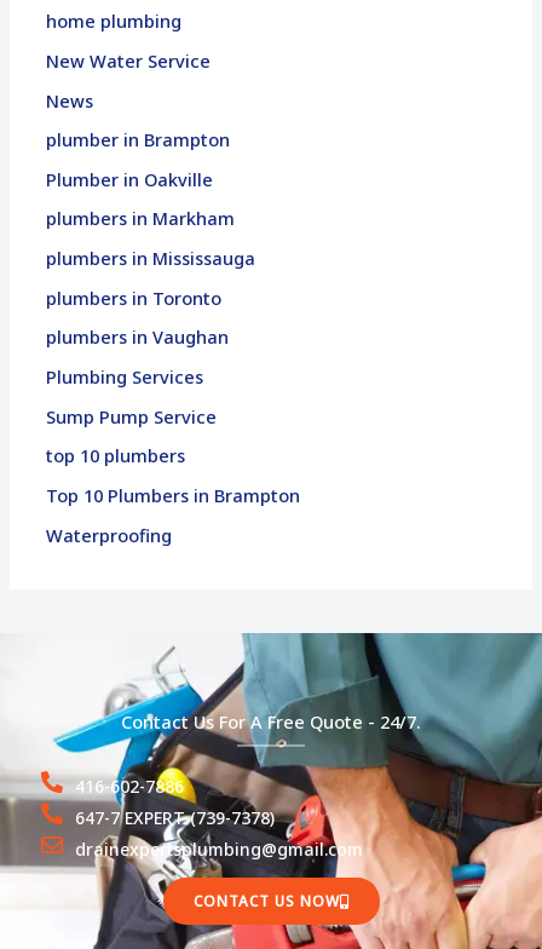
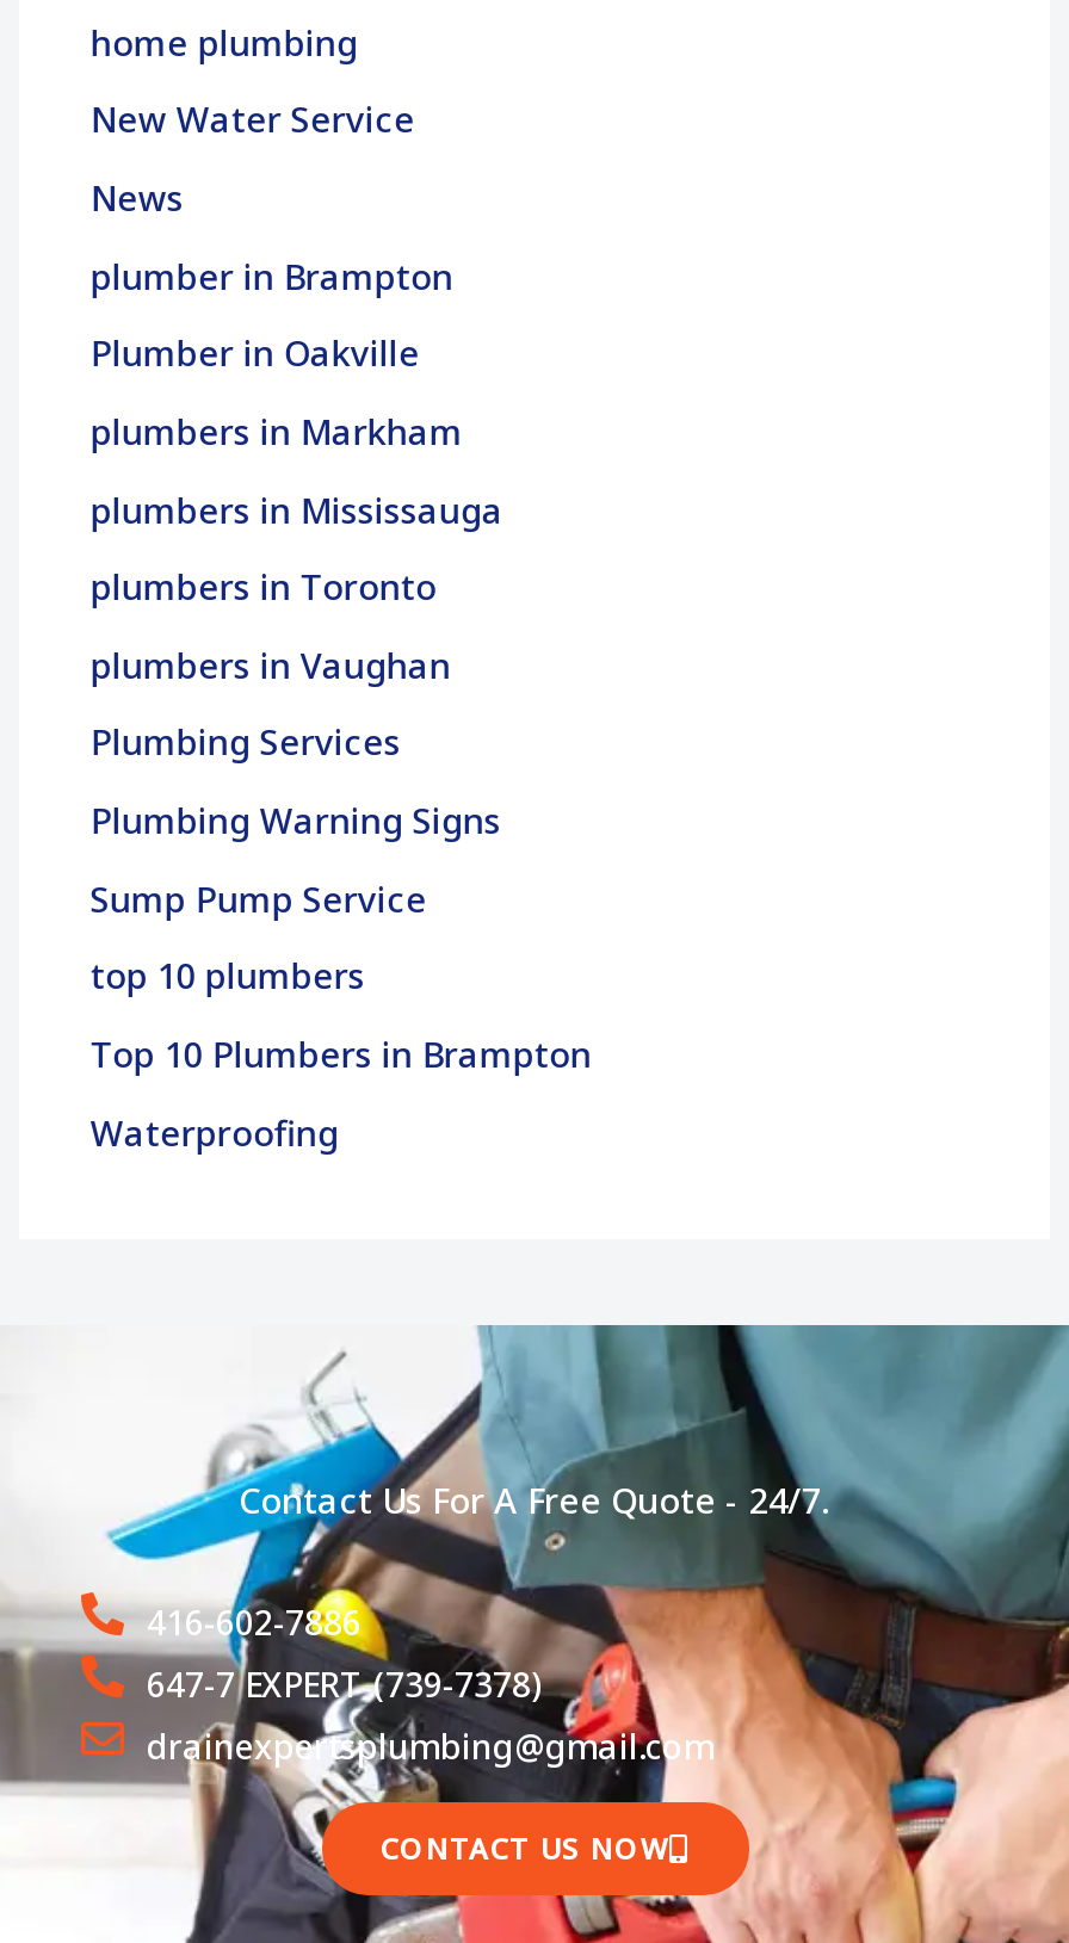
+ Plumbing Warning Signs
